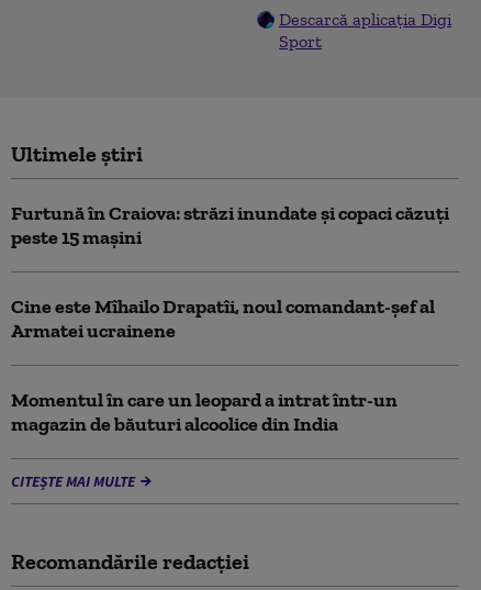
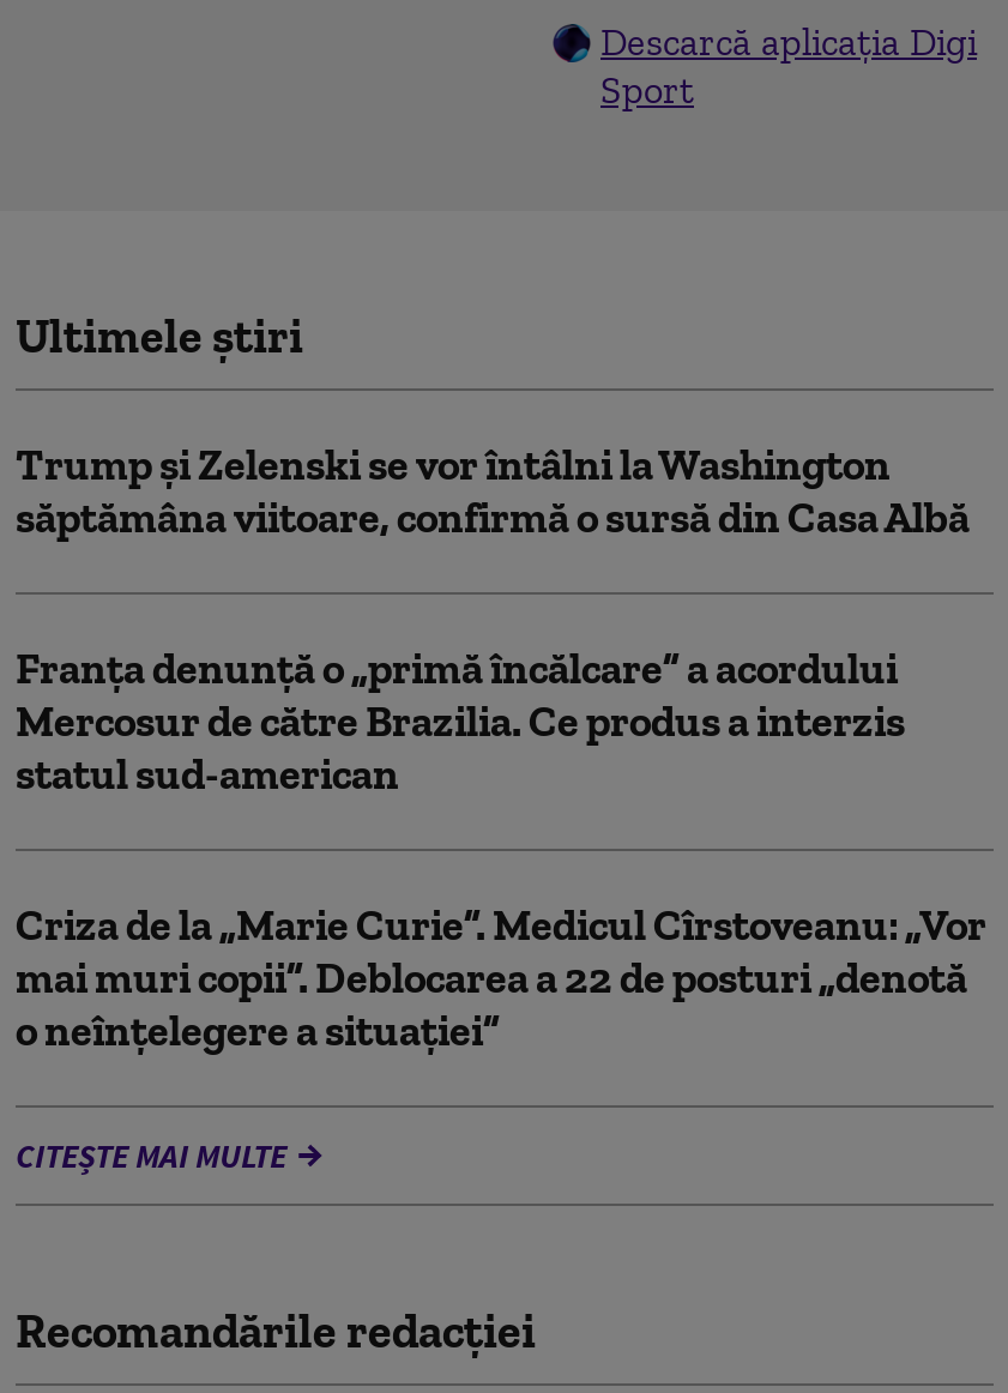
- Furtună în Craiova: străzi inundate și copaci căzuți
- peste 15 mașini
+ Trump şi Zelenski se vor întâlni la Washington
+ săptămâna viitoare, confirmă o sursă din Casa Albă

- Cine este Mîhailo Drapatîi, noul comandant-şef al
- Armatei ucrainene
+ Franța denunță o „primă încălcare” a acordului
+ Mercosur de către Brazilia. Ce produs a interzis
+ statul sud-american

- Momentul în care un leopard a intrat într-un
- magazin de băuturi alcoolice din India
+ Criza de la „Marie Curie”. Medicul Cîrstoveanu: „Vor
+ mai muri copii”. Deblocarea a 22 de posturi „denotă
+ o neînțelegere a situației”
